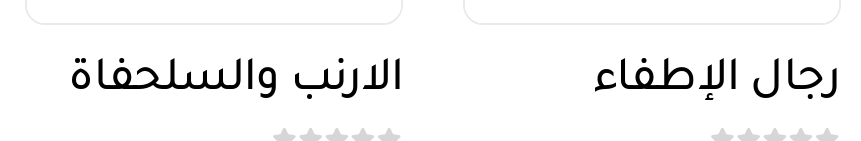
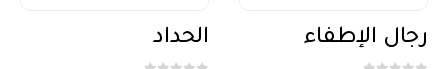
- الارنب والسلحفاة
+ الحداد
